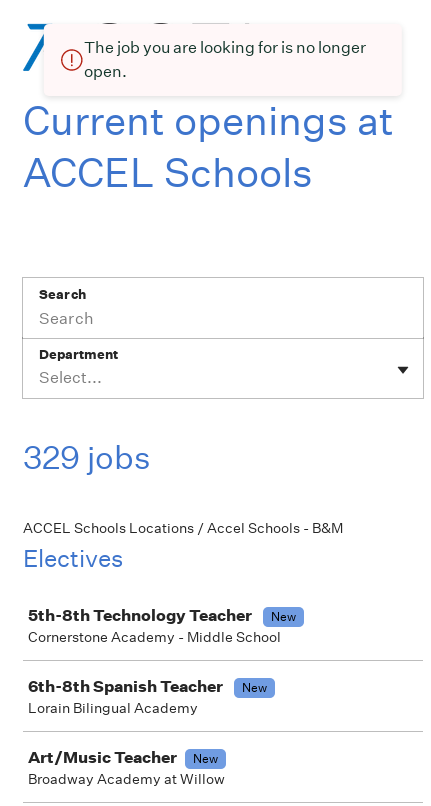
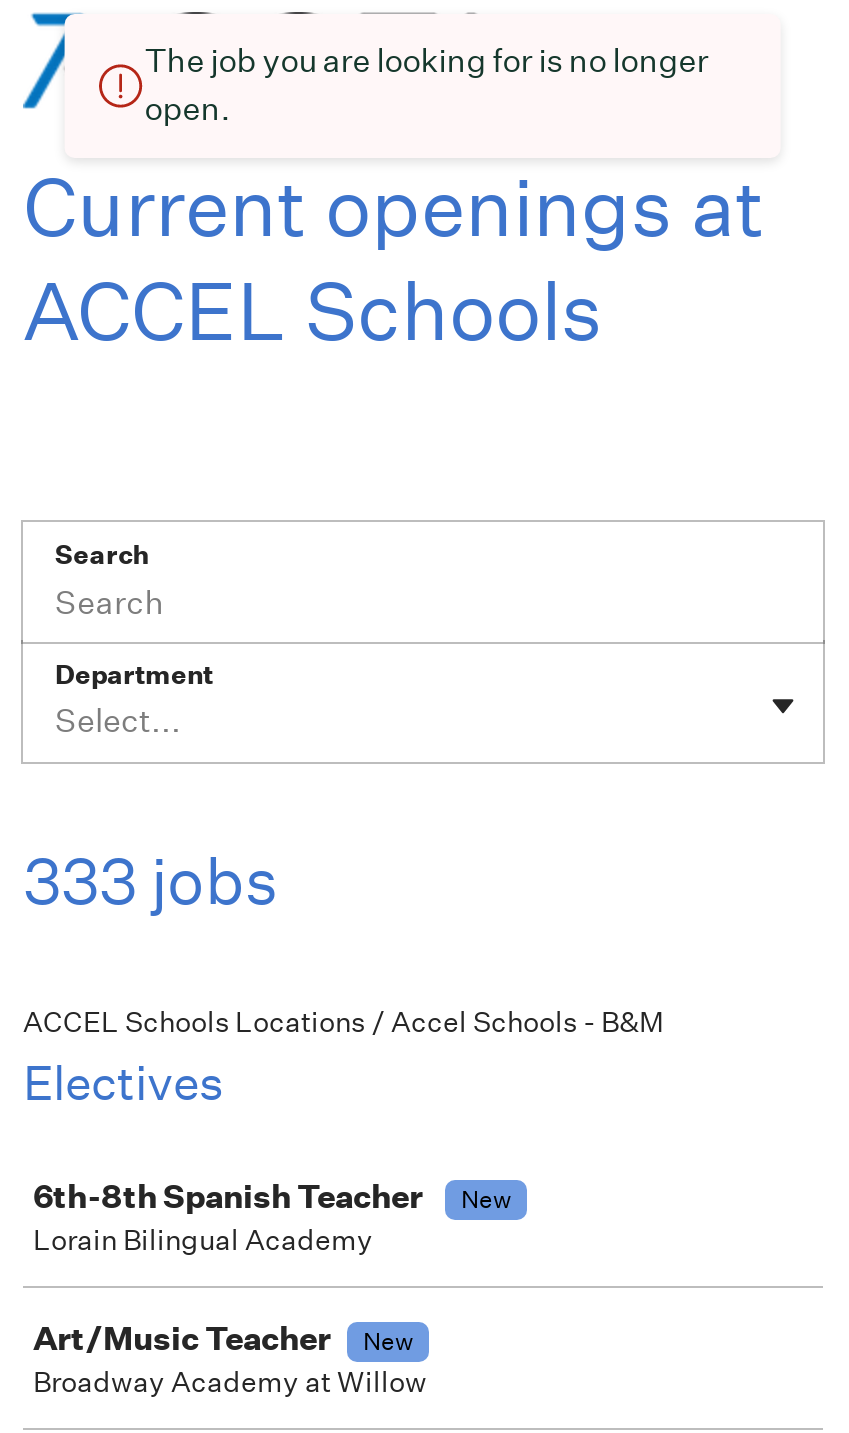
- 329 jobs
+ 333 jobs

- 5th-8th Technology Teacher
- New
- Cornerstone Academy - Middle School
